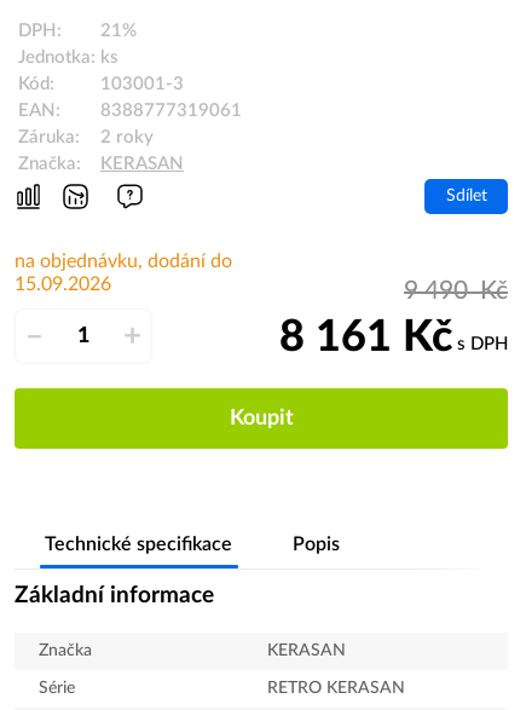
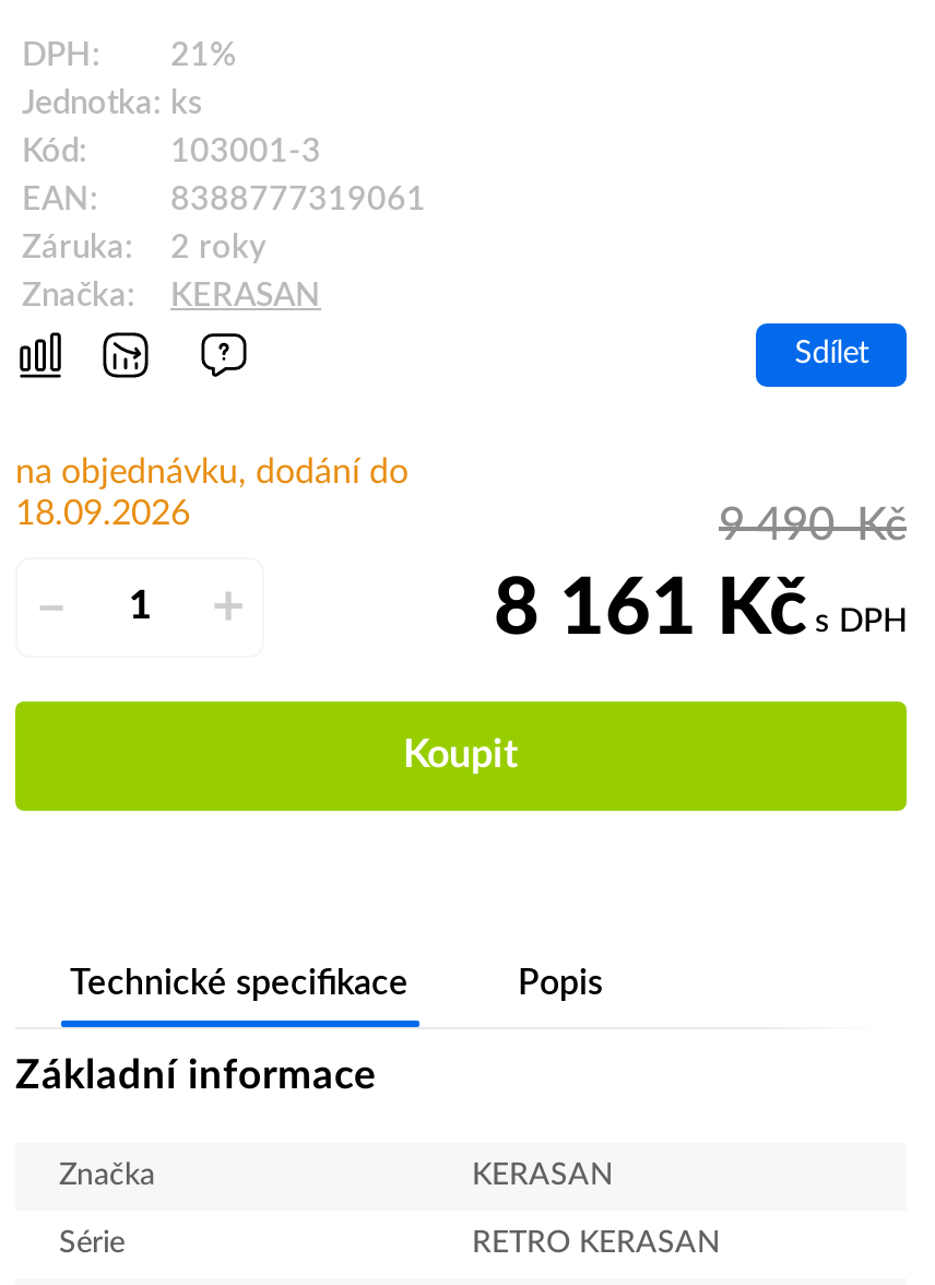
- 15.09.2026
+ 18.09.2026
